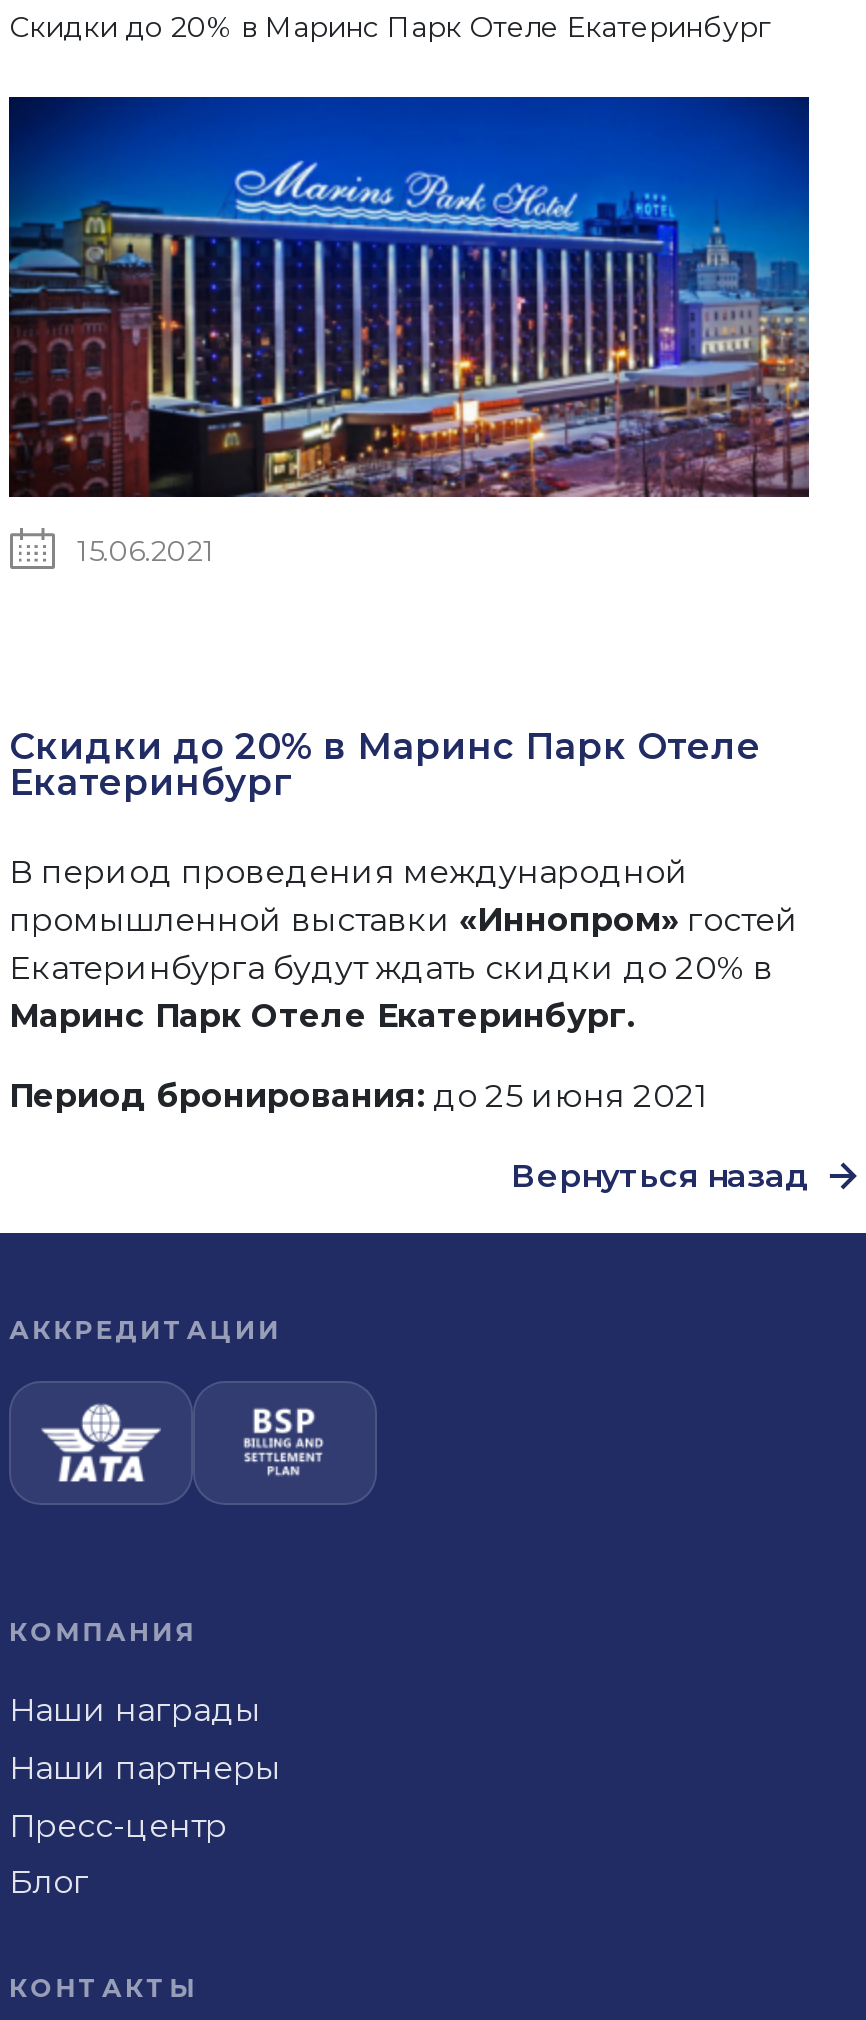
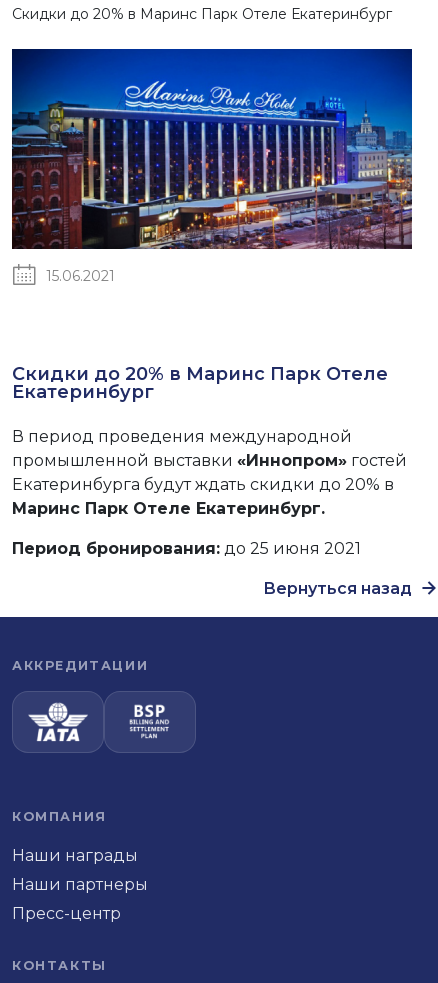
- Блог
